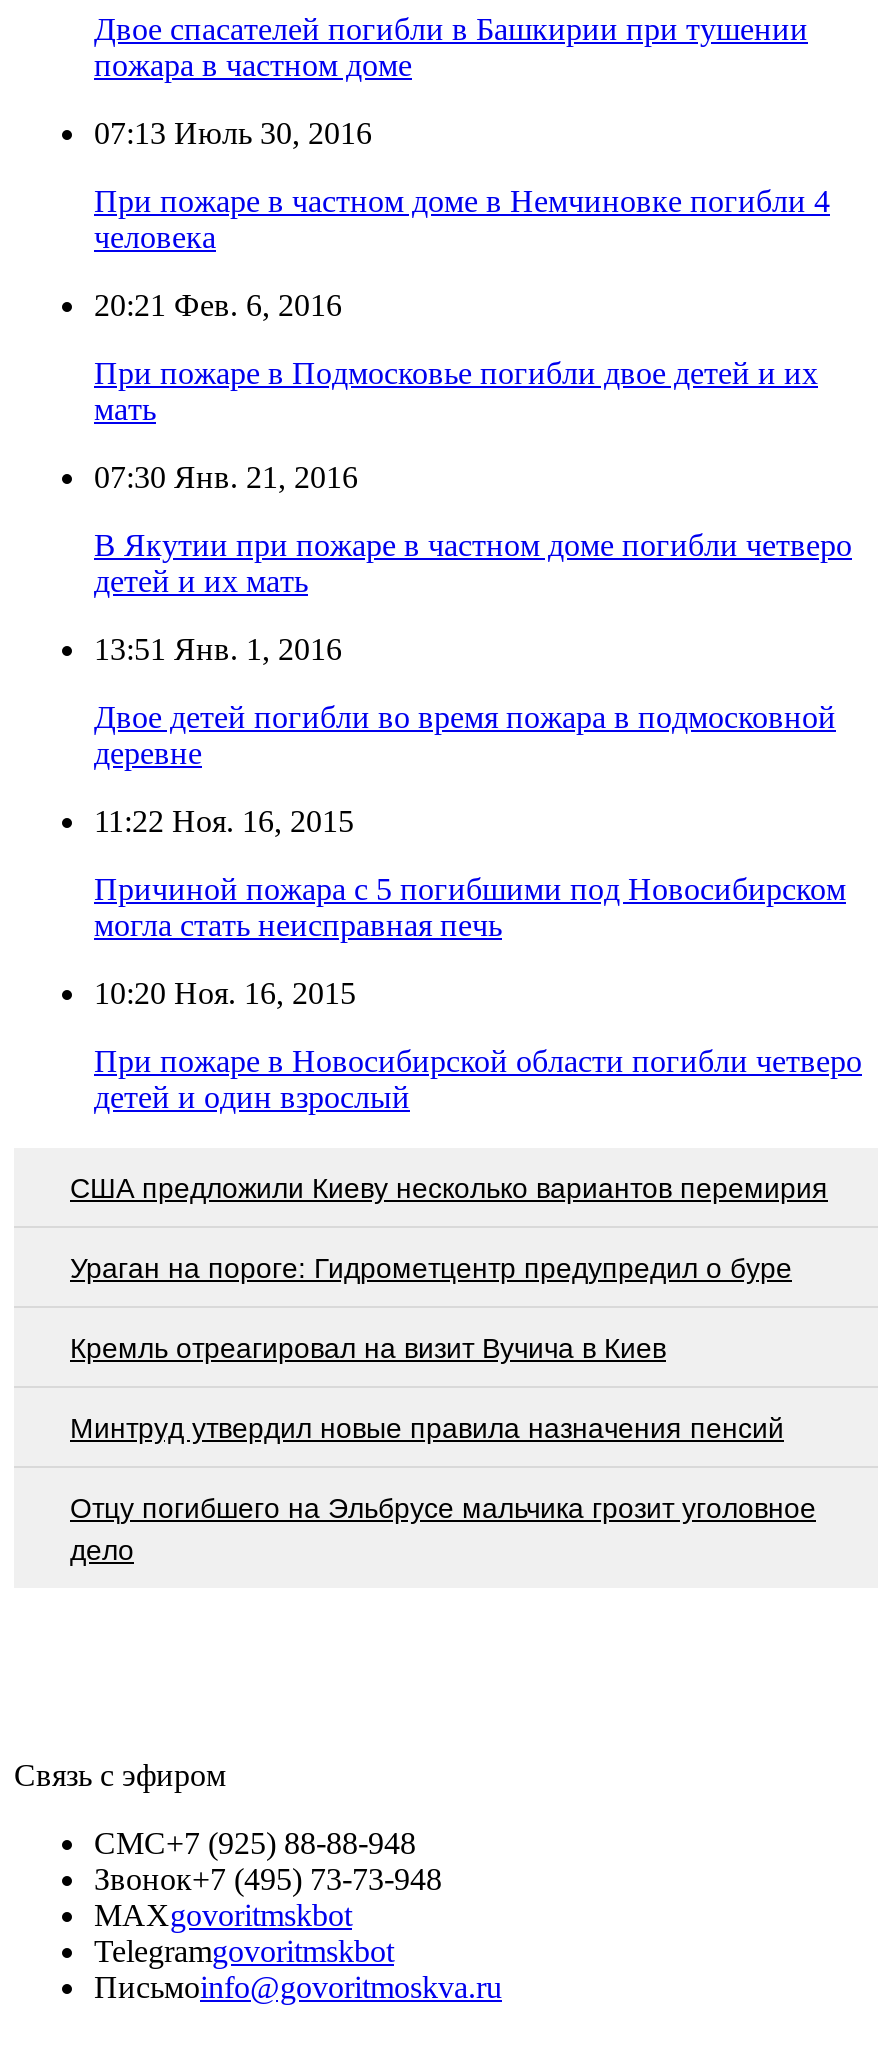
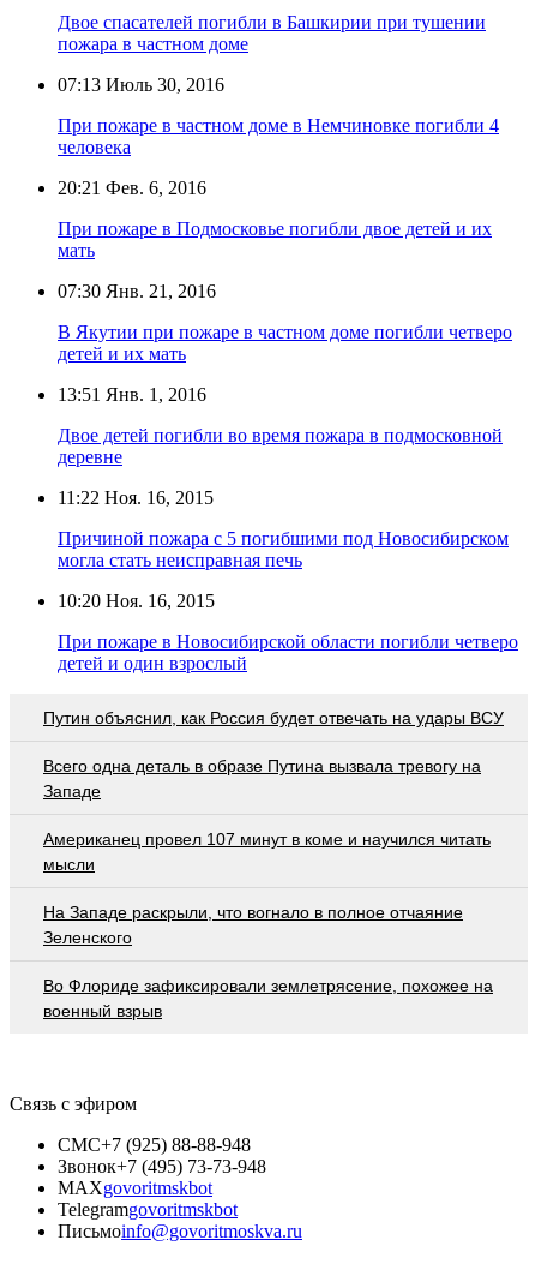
- США предложили Киеву несколько вариантов перемирия
+ Путин объяснил, как Россия будет отвечать на удары ВСУ

- Ураган на пороге: Гидрометцентр предупредил о буре
+ Всего одна деталь в образе Путина вызвала тревогу на
+ Западе

- Кремль отреагировал на визит Вучича в Киев
+ Американец провел 107 минут в коме и научился читать
+ мысли

- Минтруд утвердил новые правила назначения пенсий
+ На Западе раскрыли, что вогнало в полное отчаяние
+ Зеленского

- Отцу погибшего на Эльбрусе мальчика грозит уголовное
- дело
+ Во Флориде зафиксировали землетрясение, похожее на
+ военный взрыв
